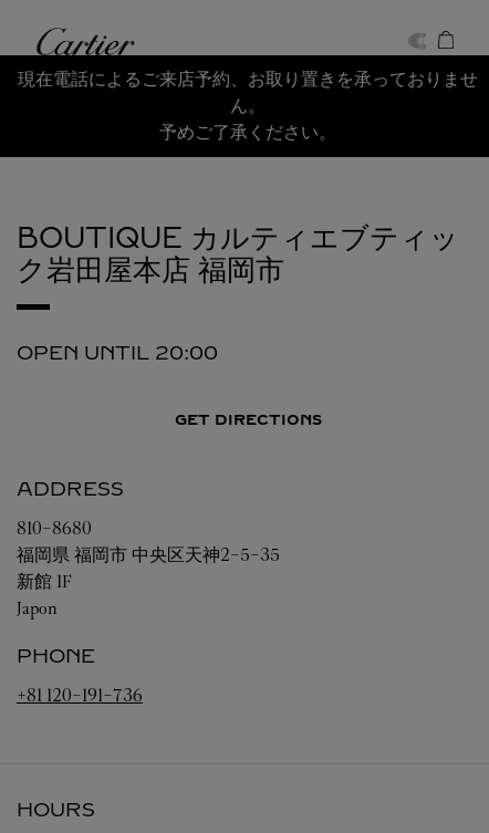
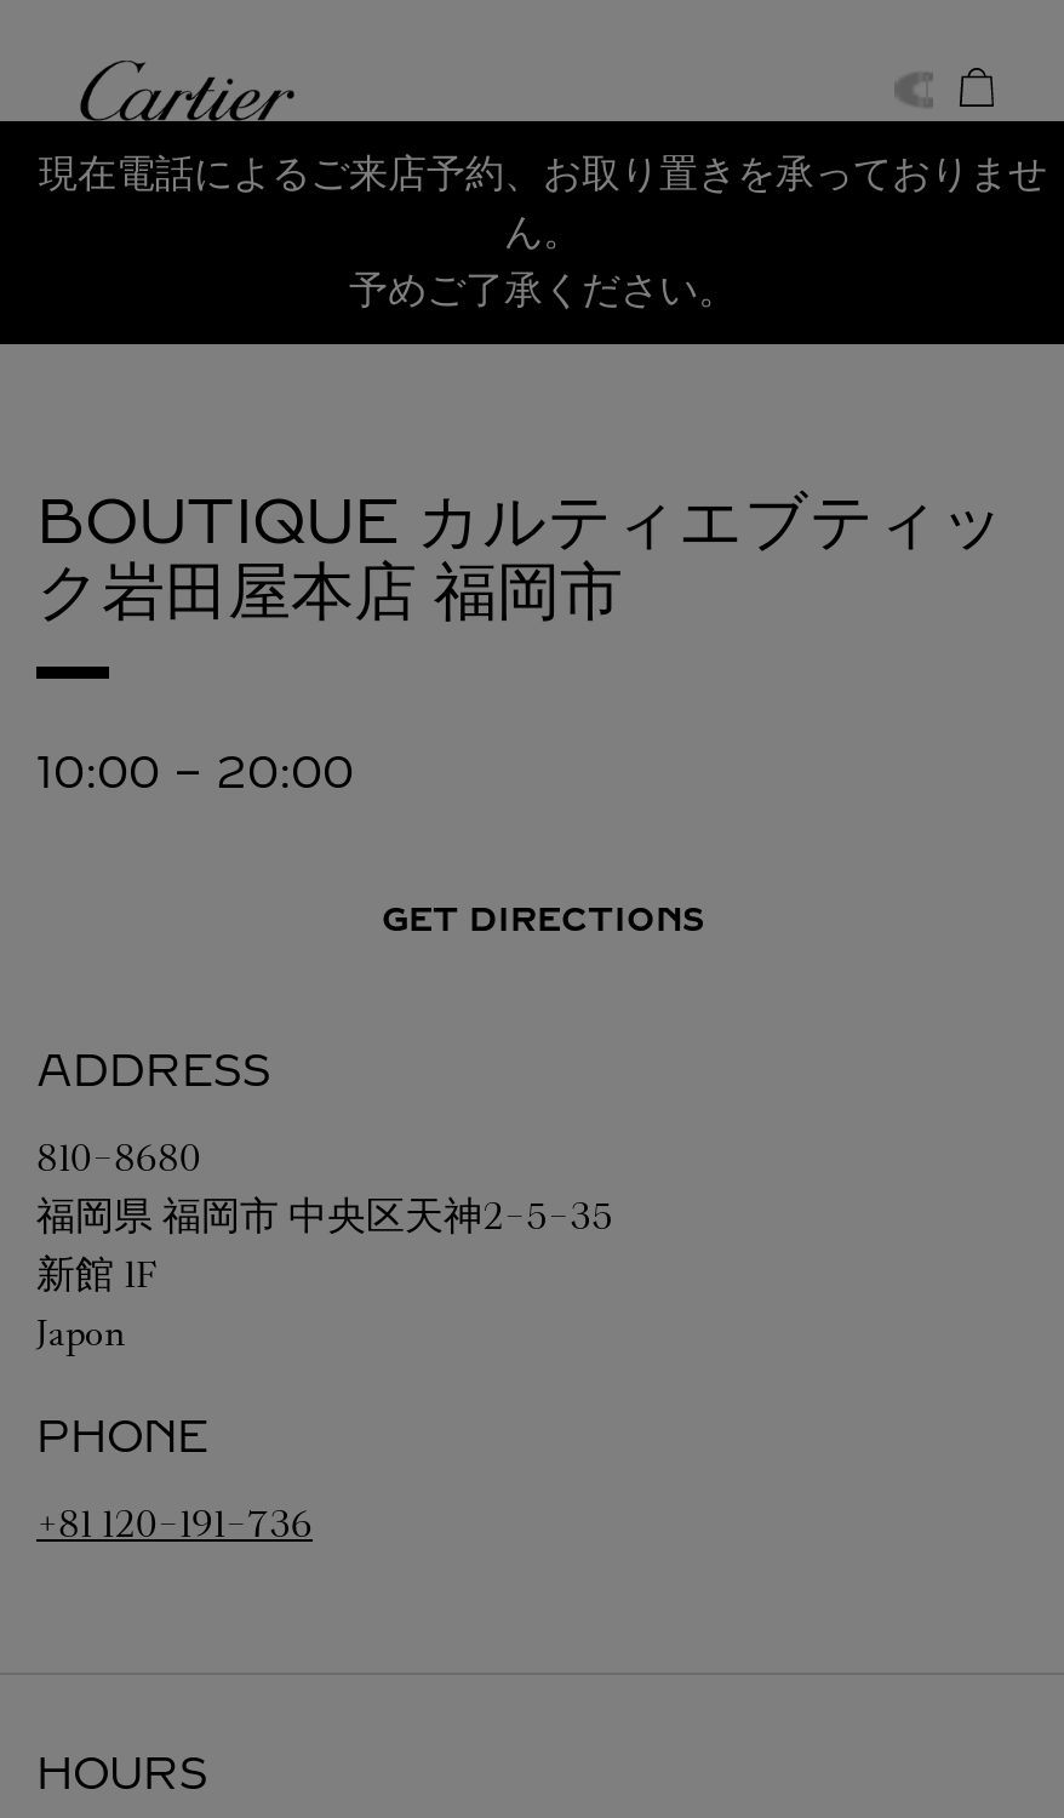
- OPEN UNTIL 20:00
+ 10:00 - 20:00
